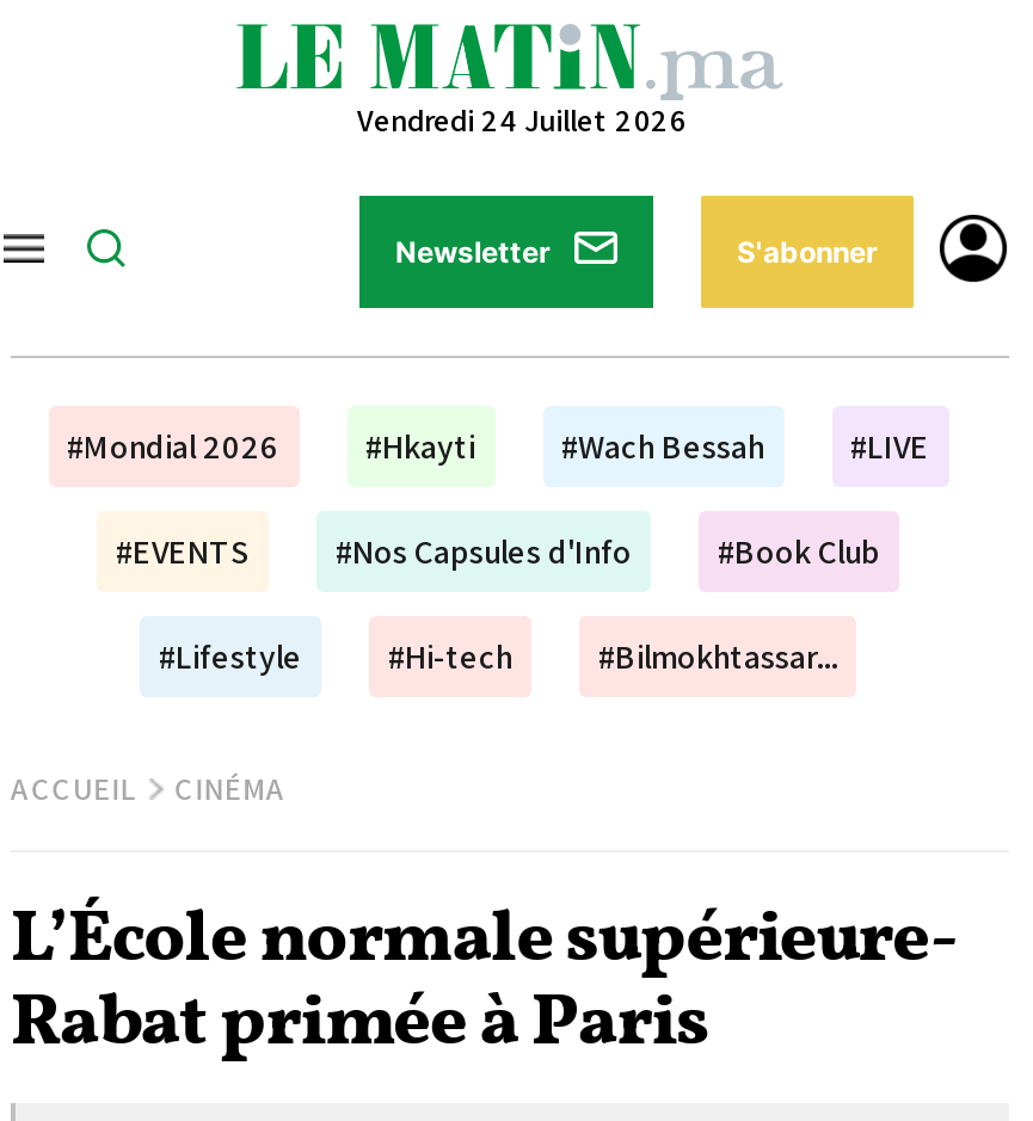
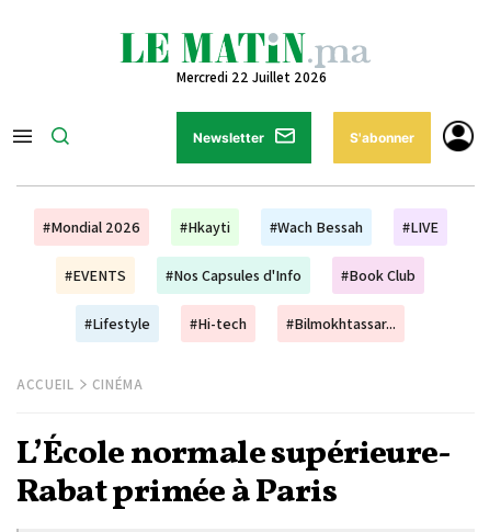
- Vendredi 24 Juillet 2026
+ Mercredi 22 Juillet 2026
